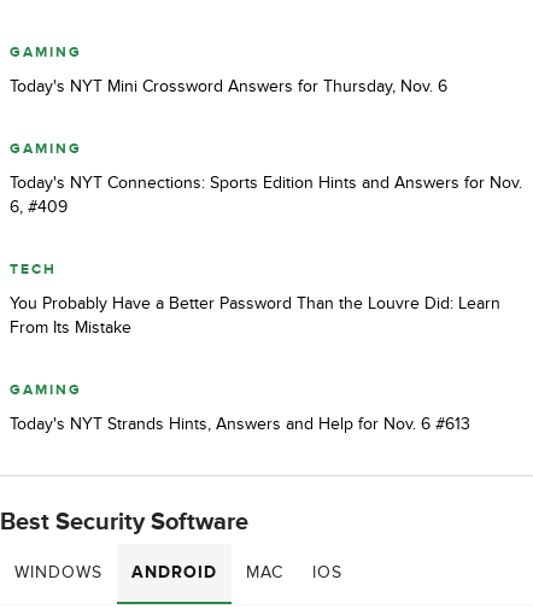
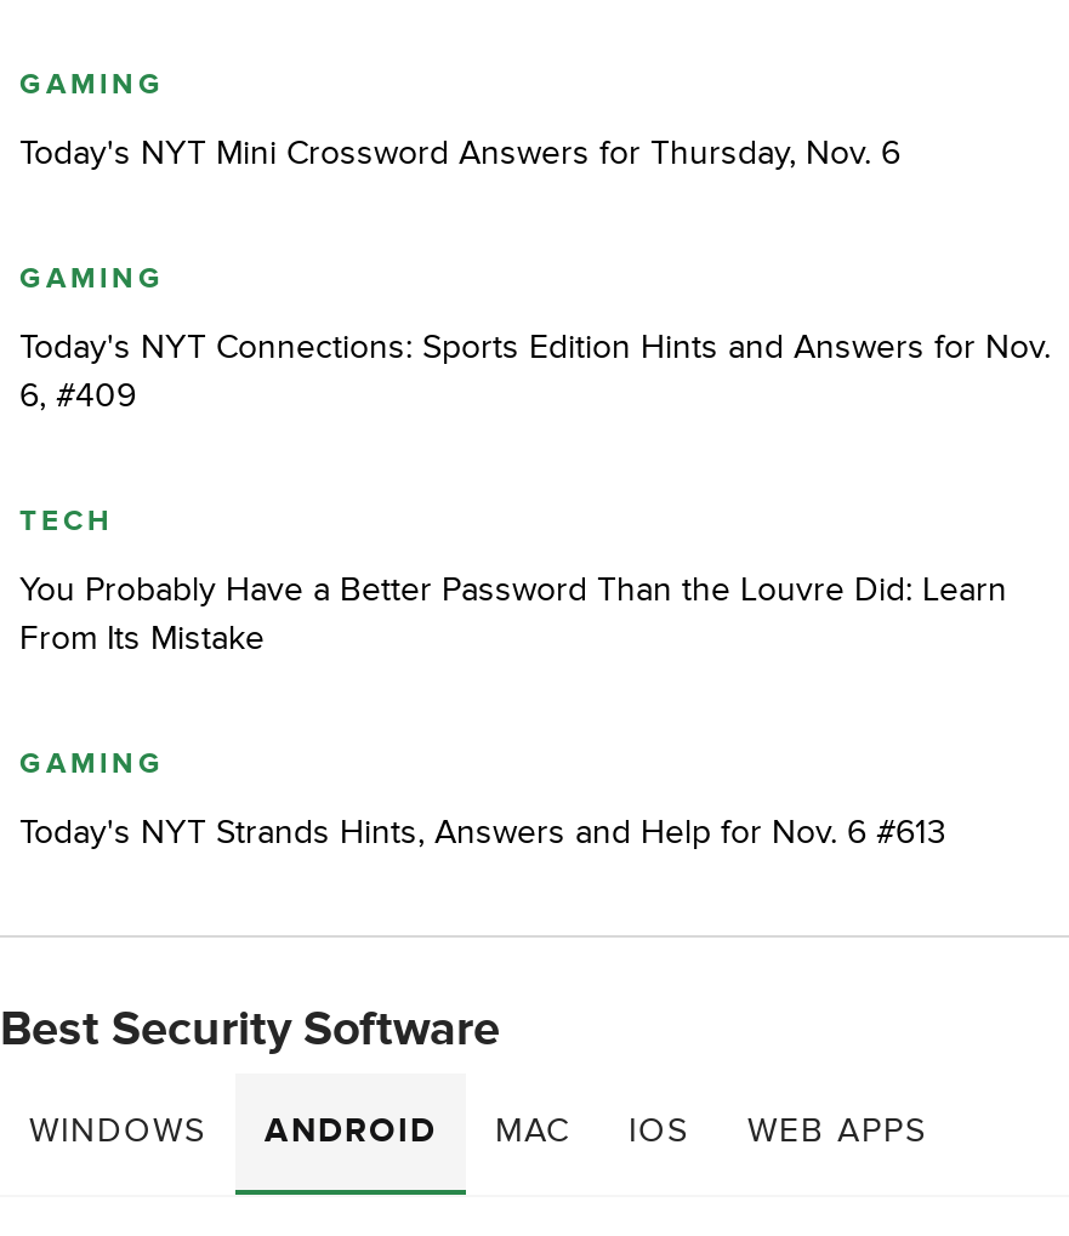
+ WEB APPS
